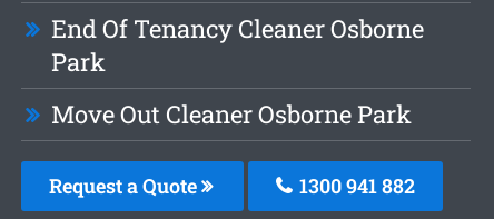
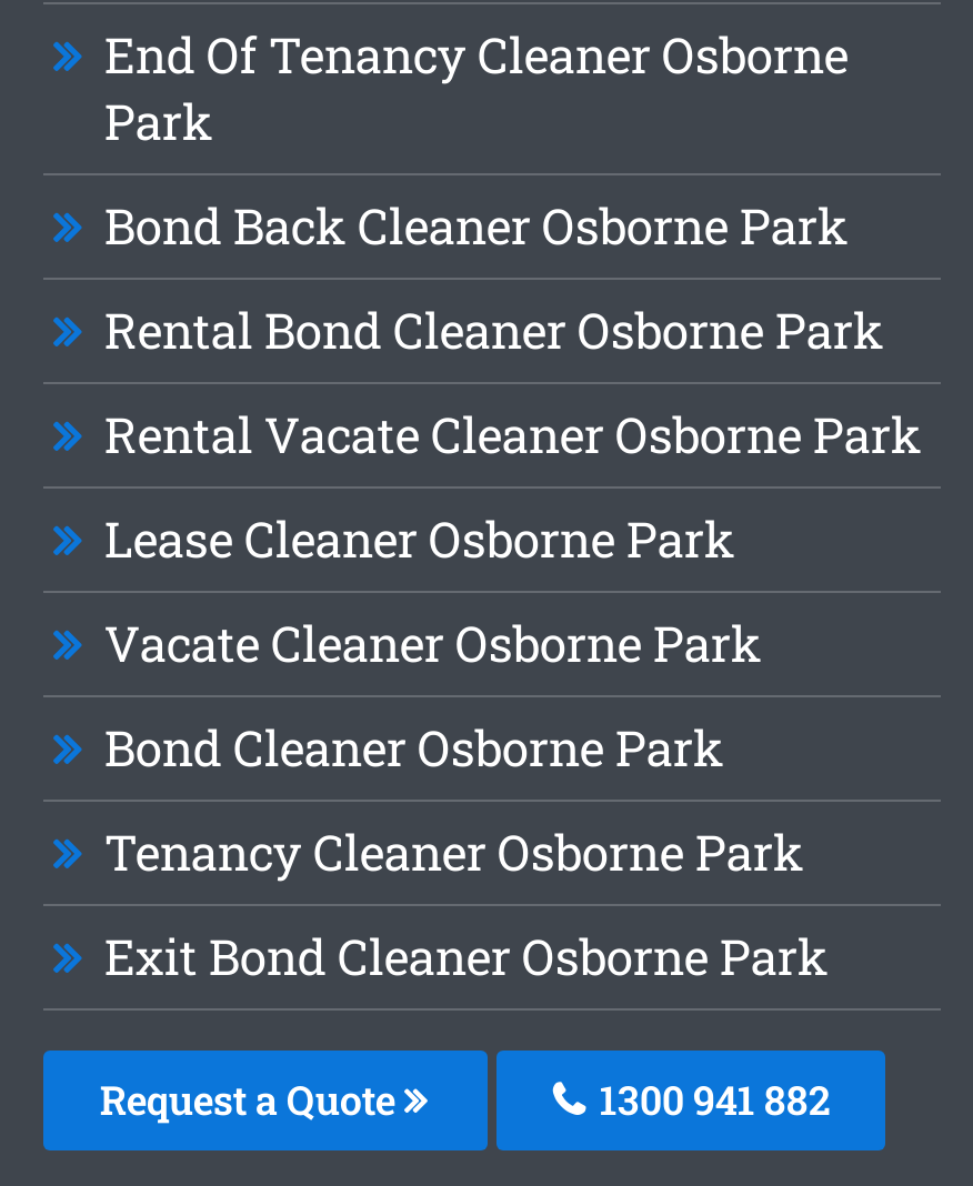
- Move Out Cleaner Osborne Park
+ Bond Back Cleaner Osborne Park
+ Rental Bond Cleaner Osborne Park
+ Rental Vacate Cleaner Osborne Park
+ Lease Cleaner Osborne Park
+ Vacate Cleaner Osborne Park
+ Bond Cleaner Osborne Park
+ Tenancy Cleaner Osborne Park
+ Exit Bond Cleaner Osborne Park
